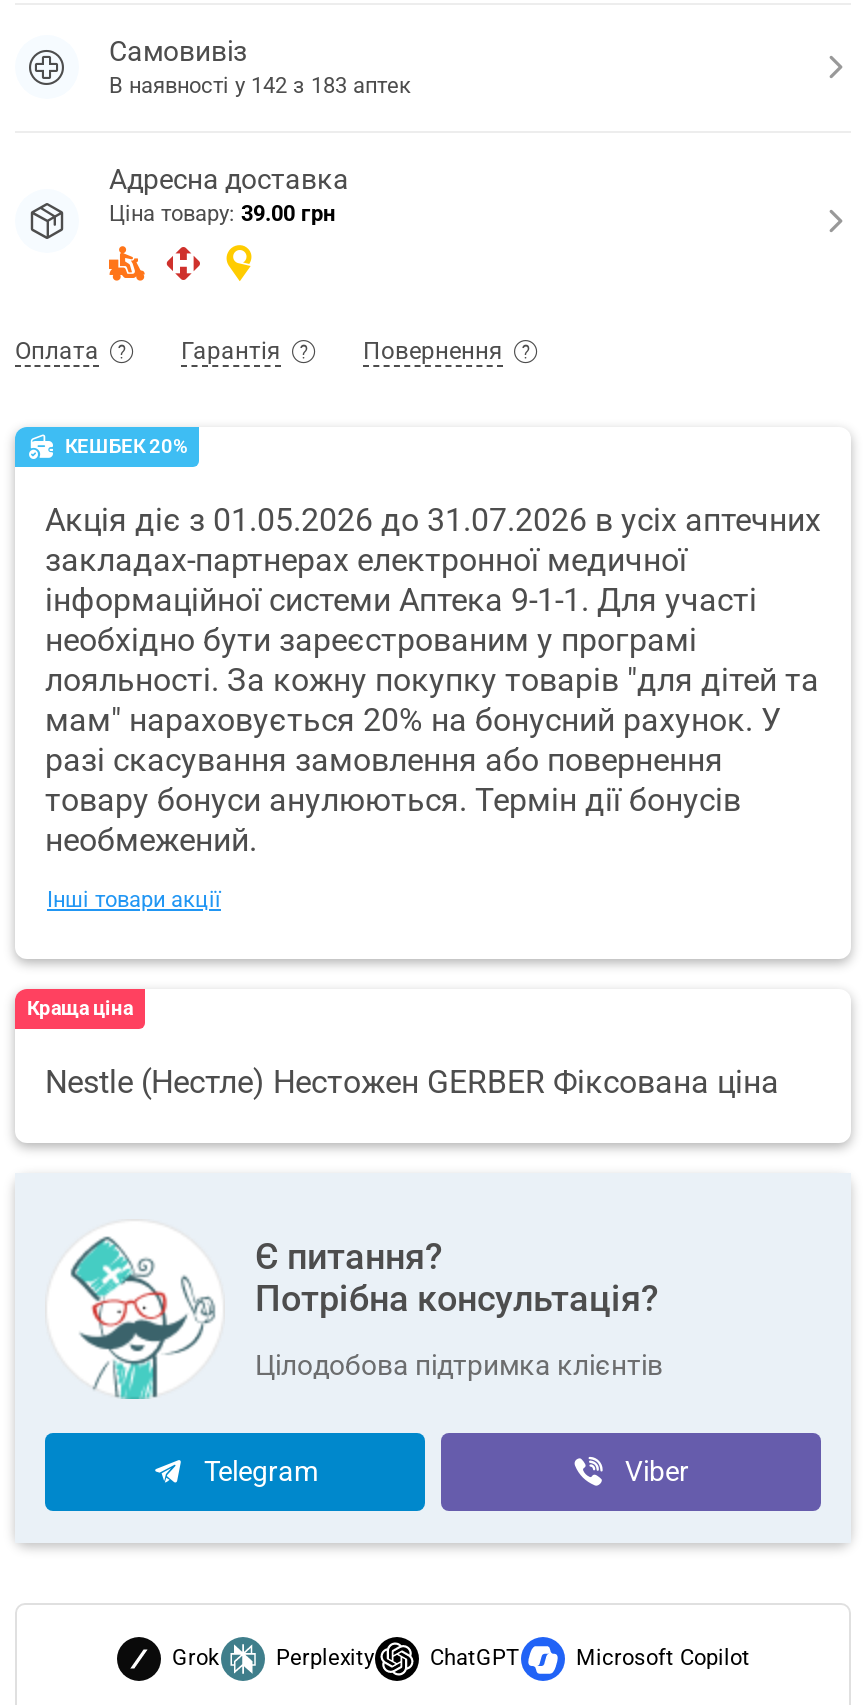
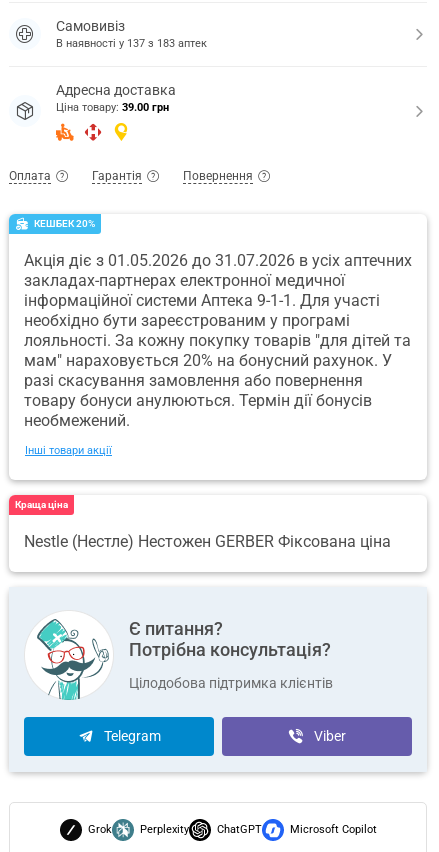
- В наявності у 142 з 183 аптек
+ В наявності у 137 з 183 аптек
